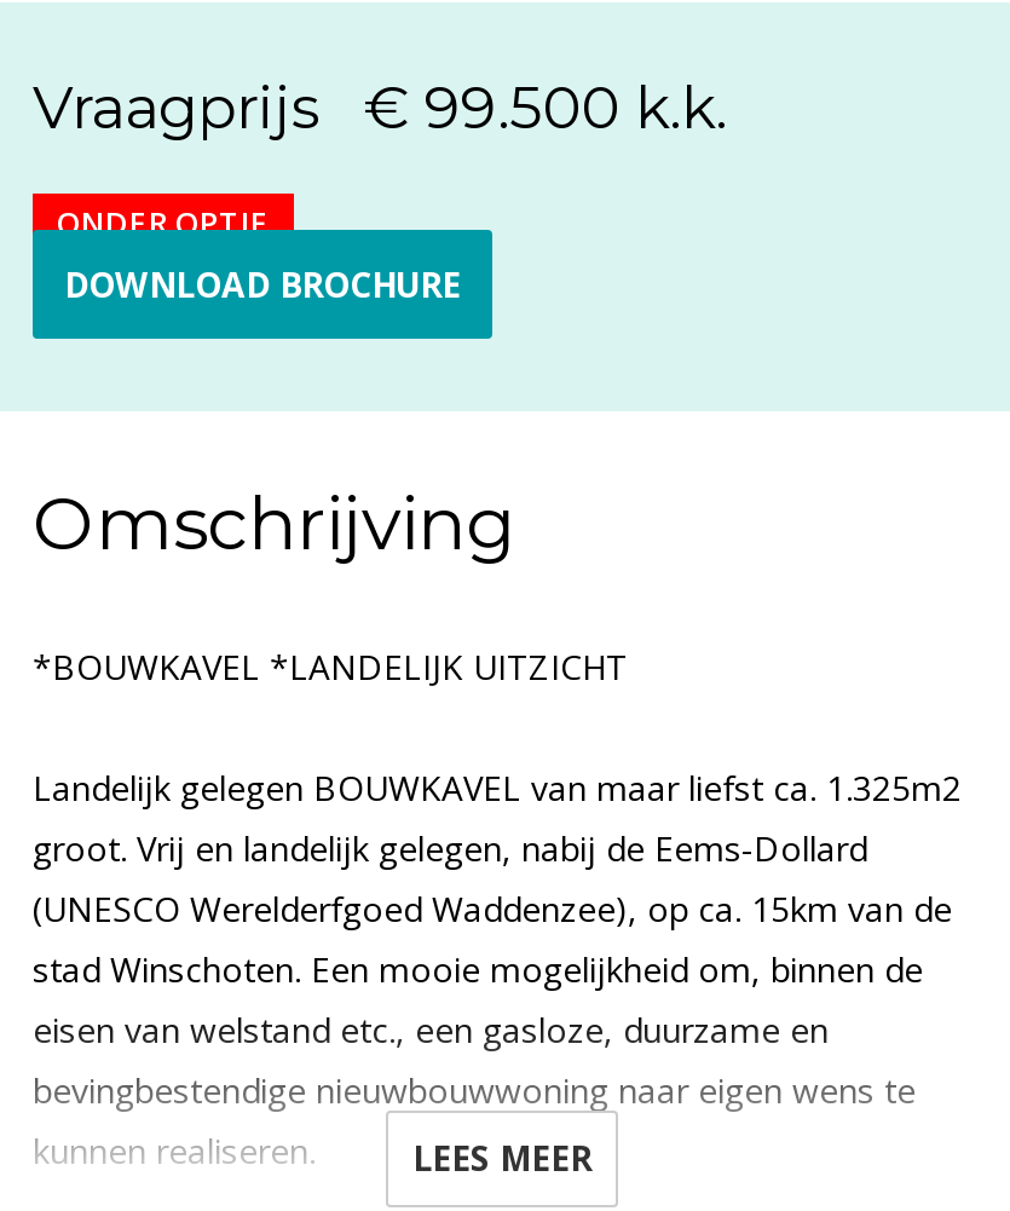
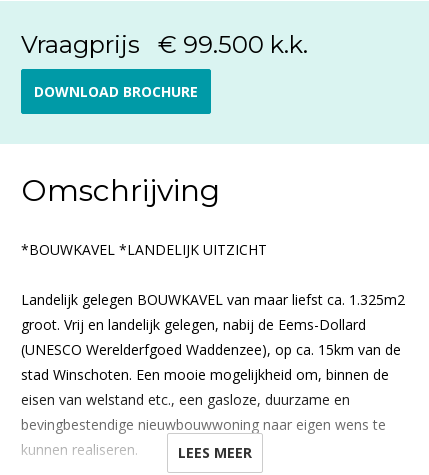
- ONDER OPTIE
